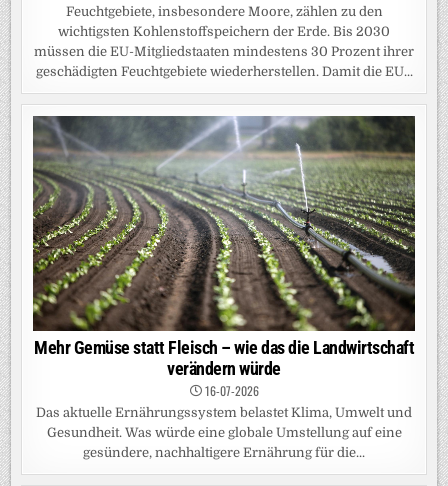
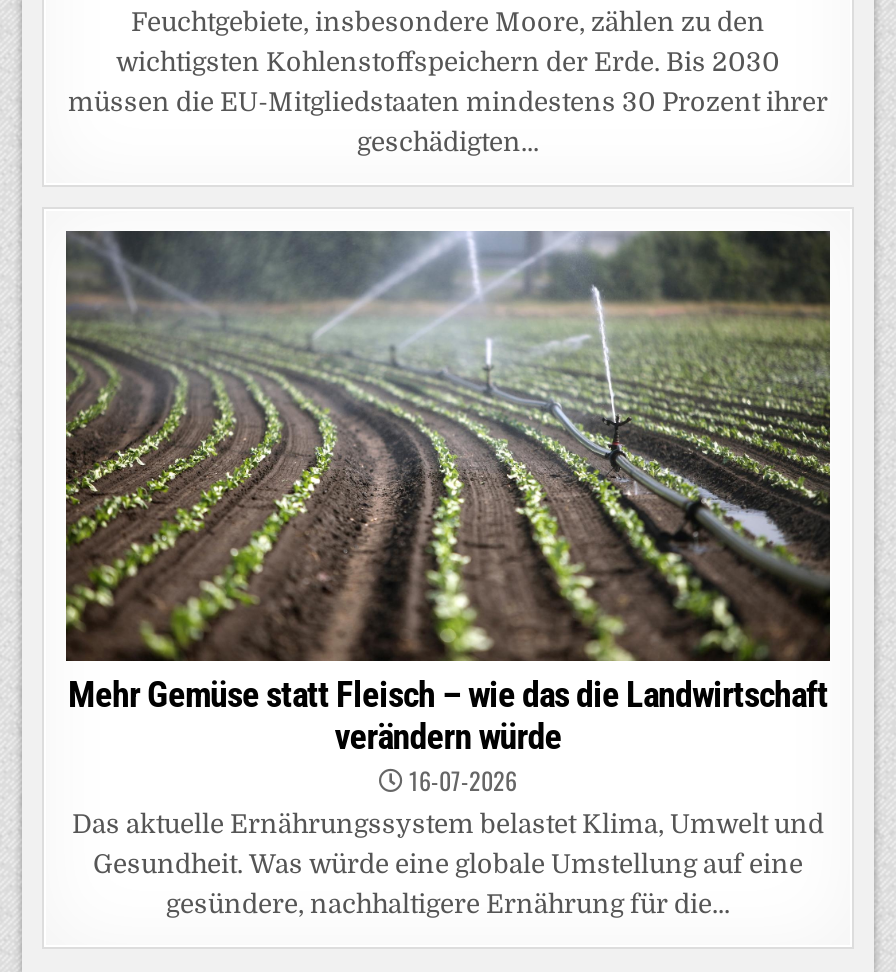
- geschädigten Feuchtgebiete wiederherstellen. Damit die EU...
+ geschädigten...
